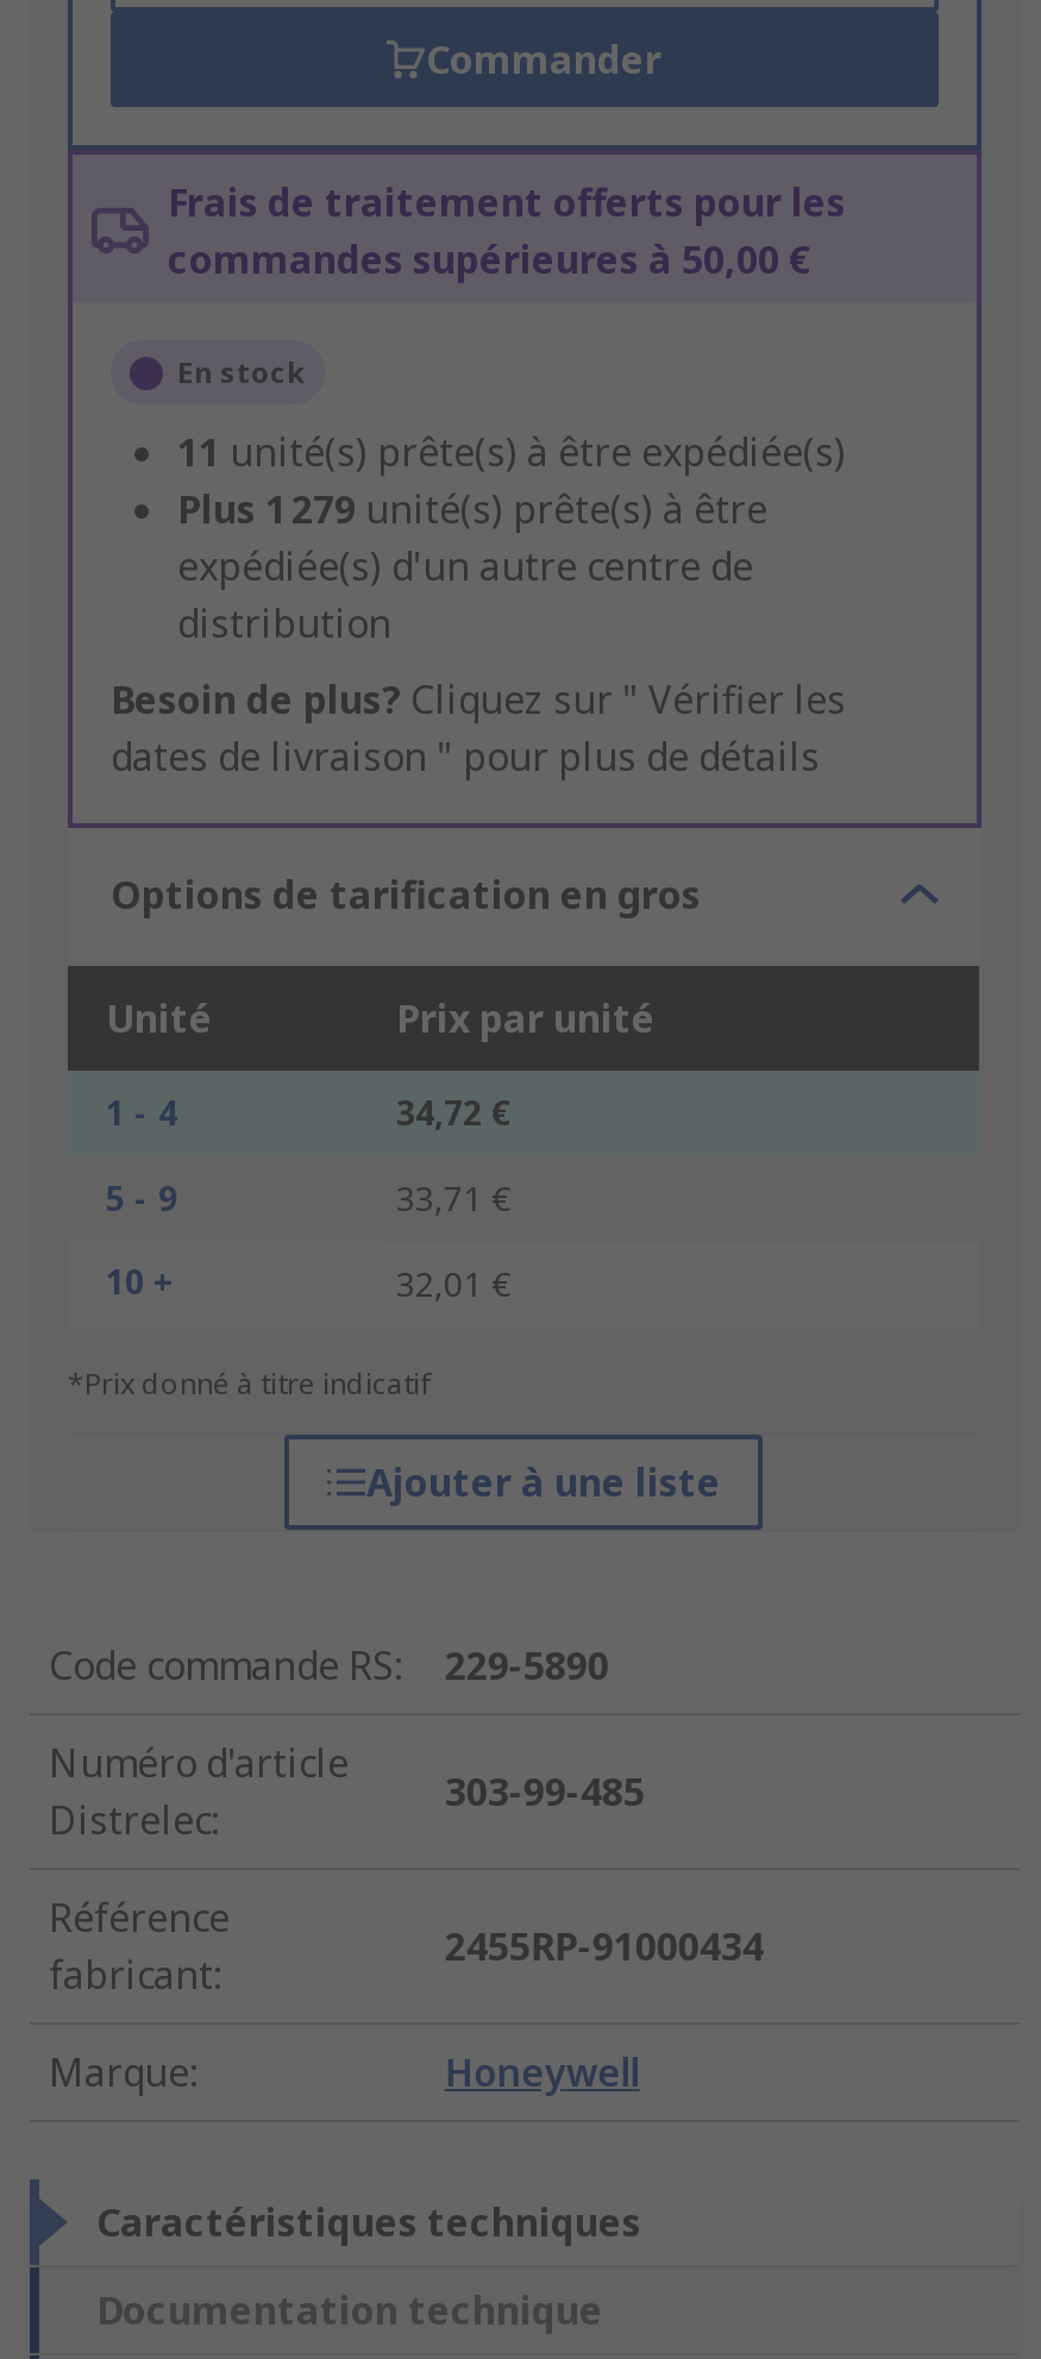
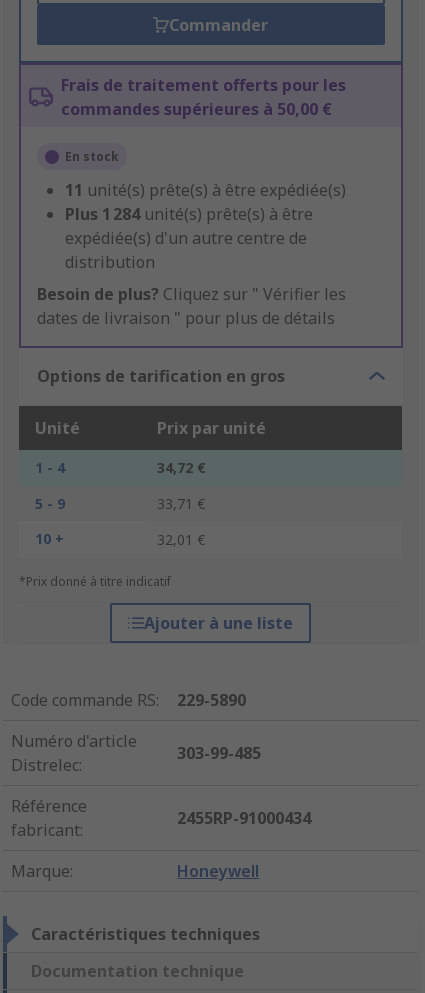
- Plus 1 279 unité(s) prête(s) à être
+ Plus 1 284 unité(s) prête(s) à être
